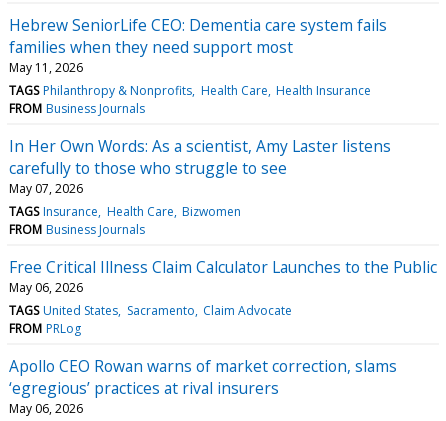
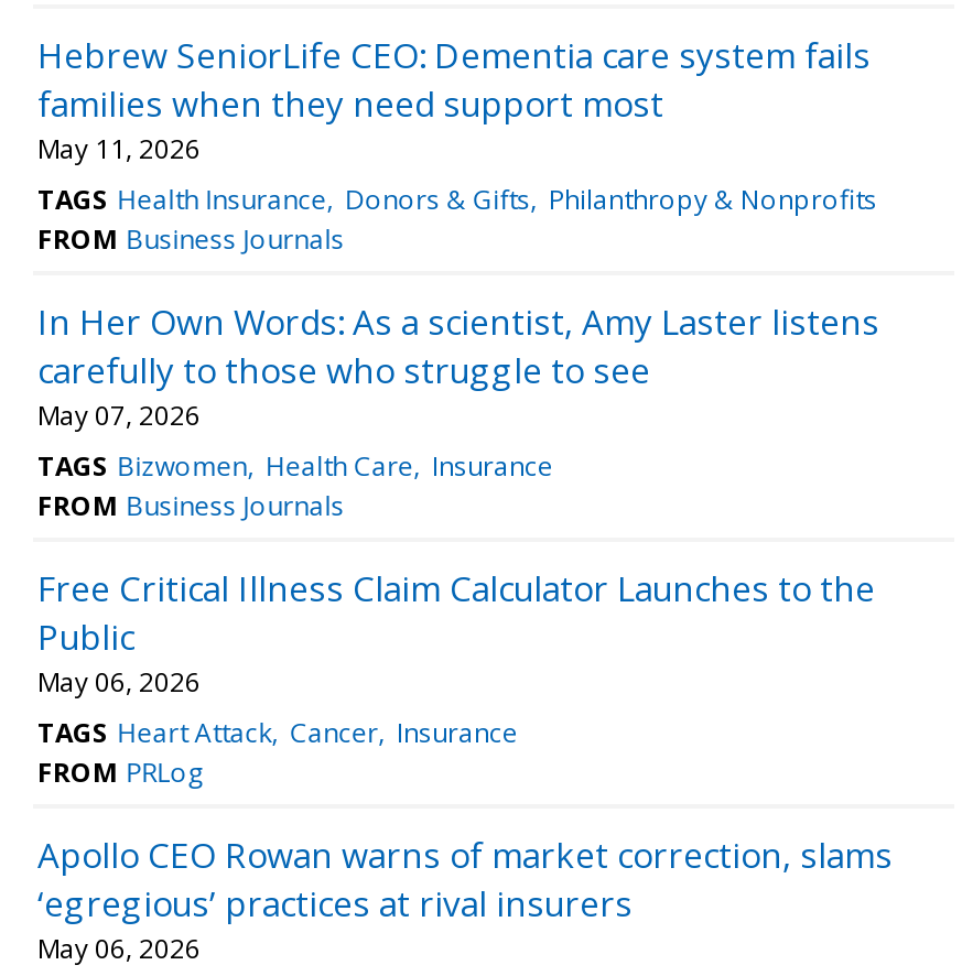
- TAGS Philanthropy & Nonprofits Health Care Health Insurance
+ TAGS Health Insurance Donors & Gifts Philanthropy & Nonprofits

- TAGS Insurance Health Care Bizwomen
+ TAGS Bizwomen Health Care Insurance

- TAGS United States Sacramento Claim Advocate
+ TAGS Heart Attack Cancer Insurance
